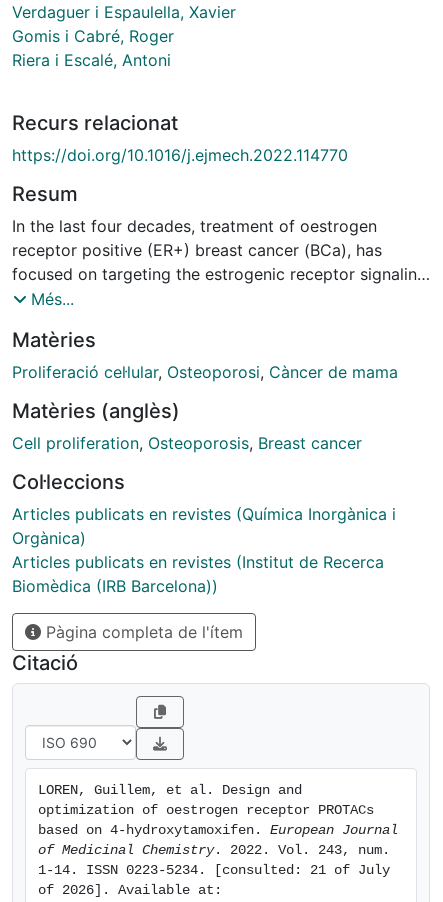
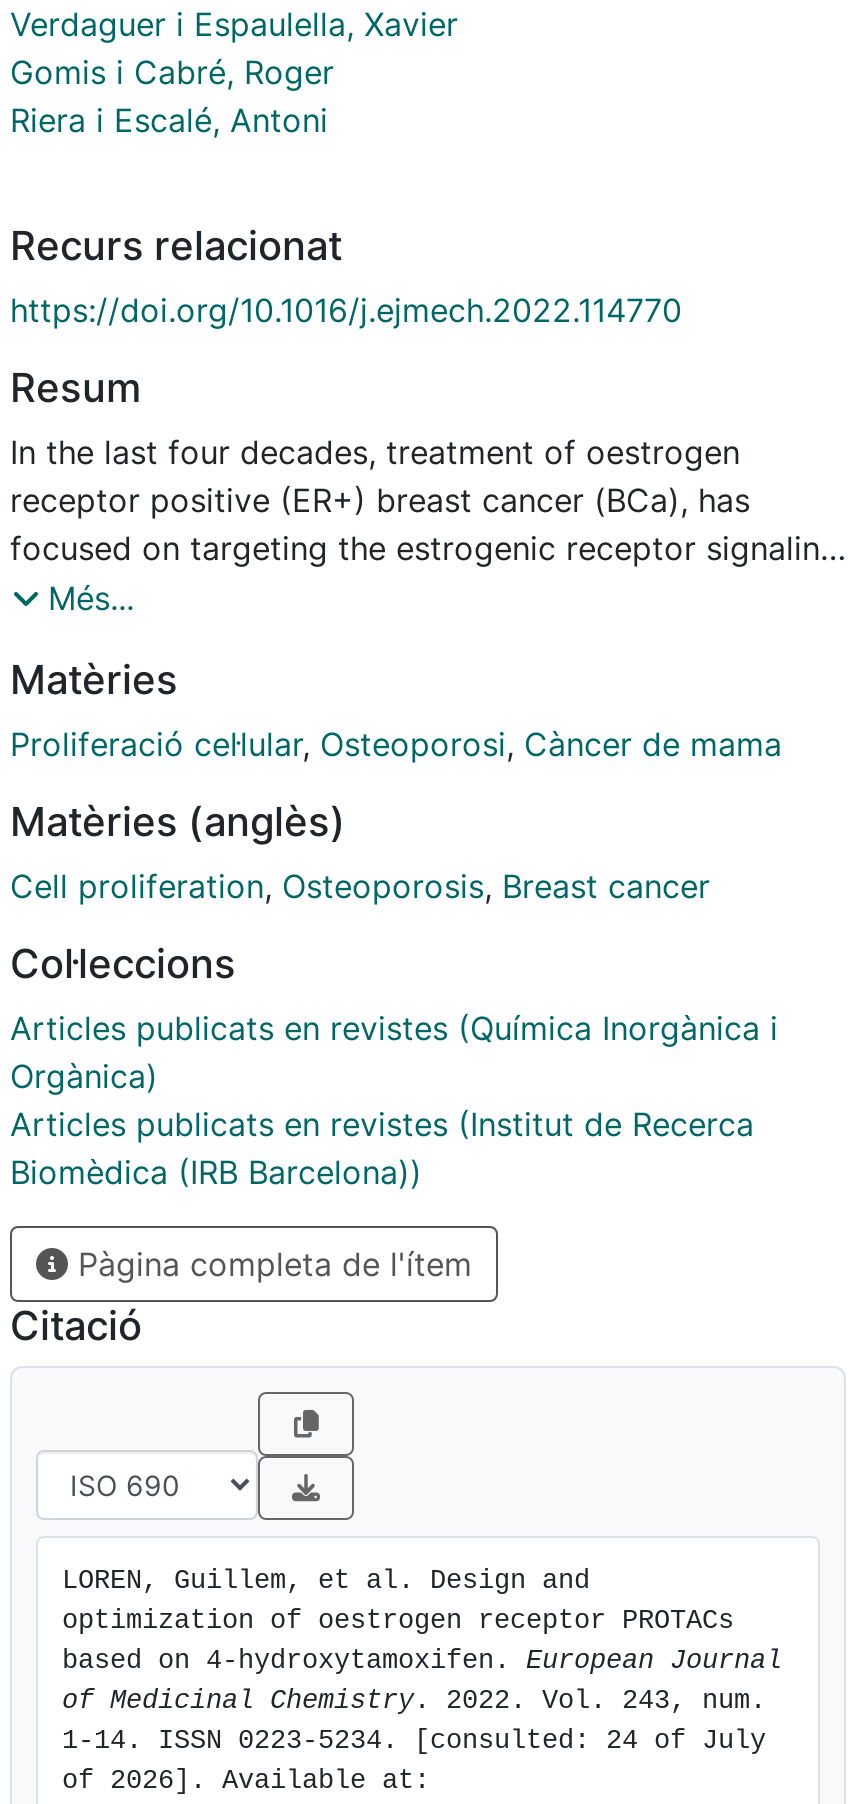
- 1-14. ISSN 0223-5234. [consulted: 21 of July
+ 1-14. ISSN 0223-5234. [consulted: 24 of July
